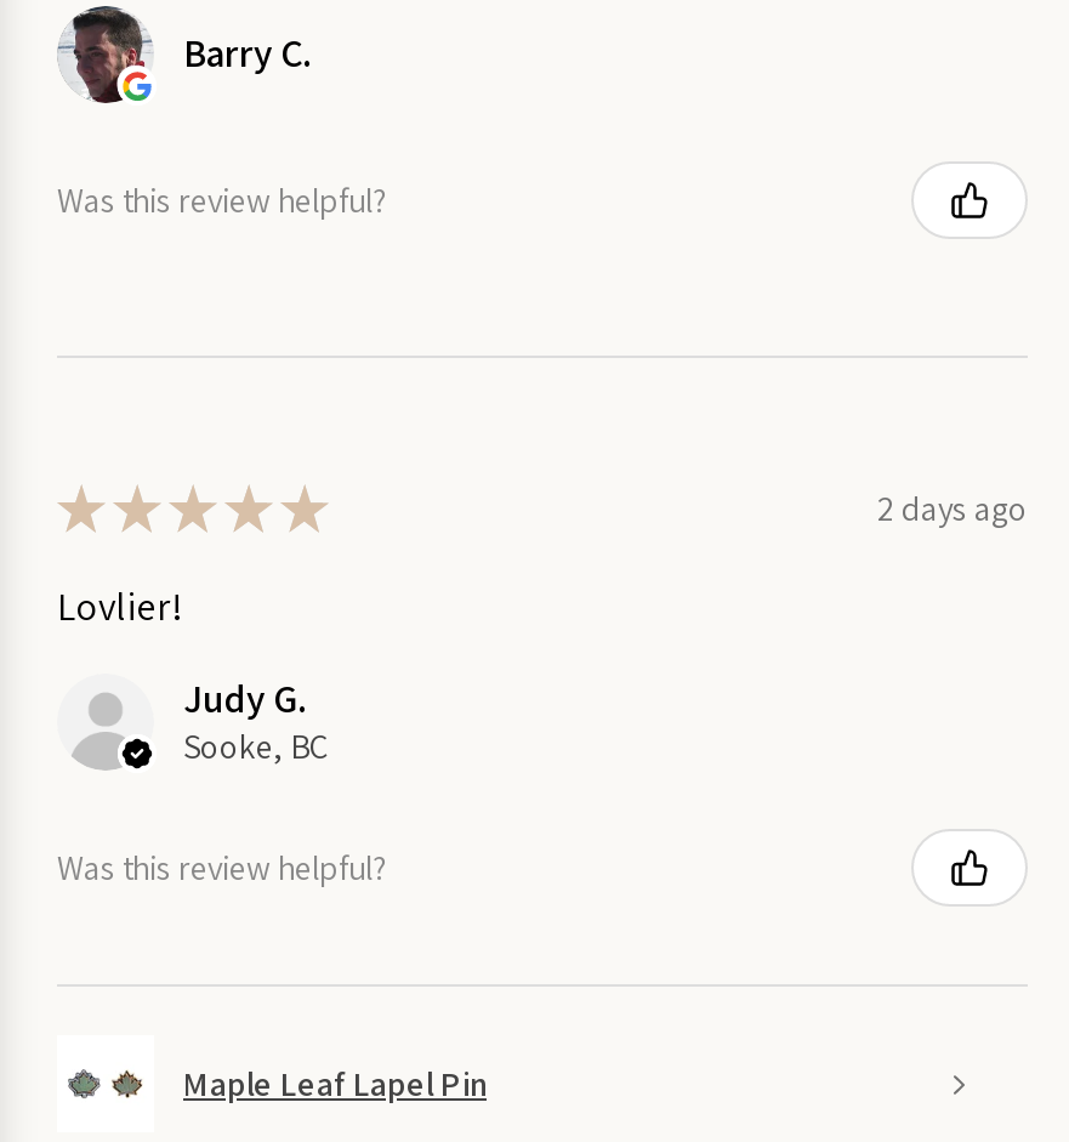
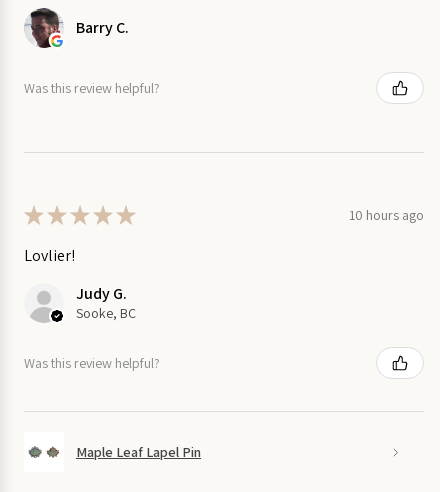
- 2 days ago
+ 10 hours ago
